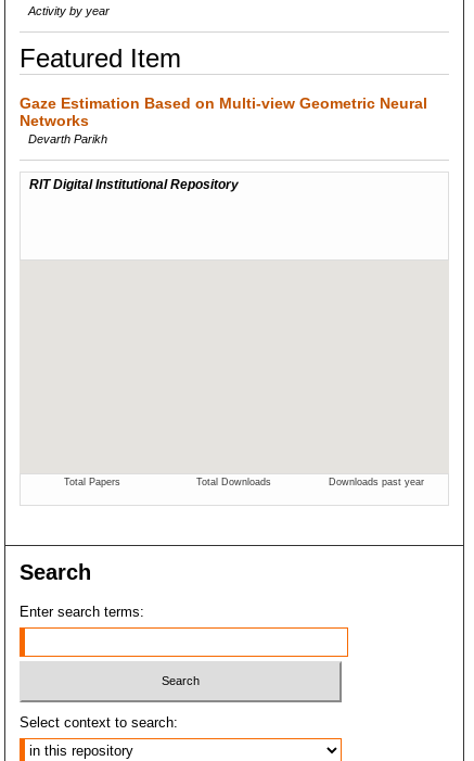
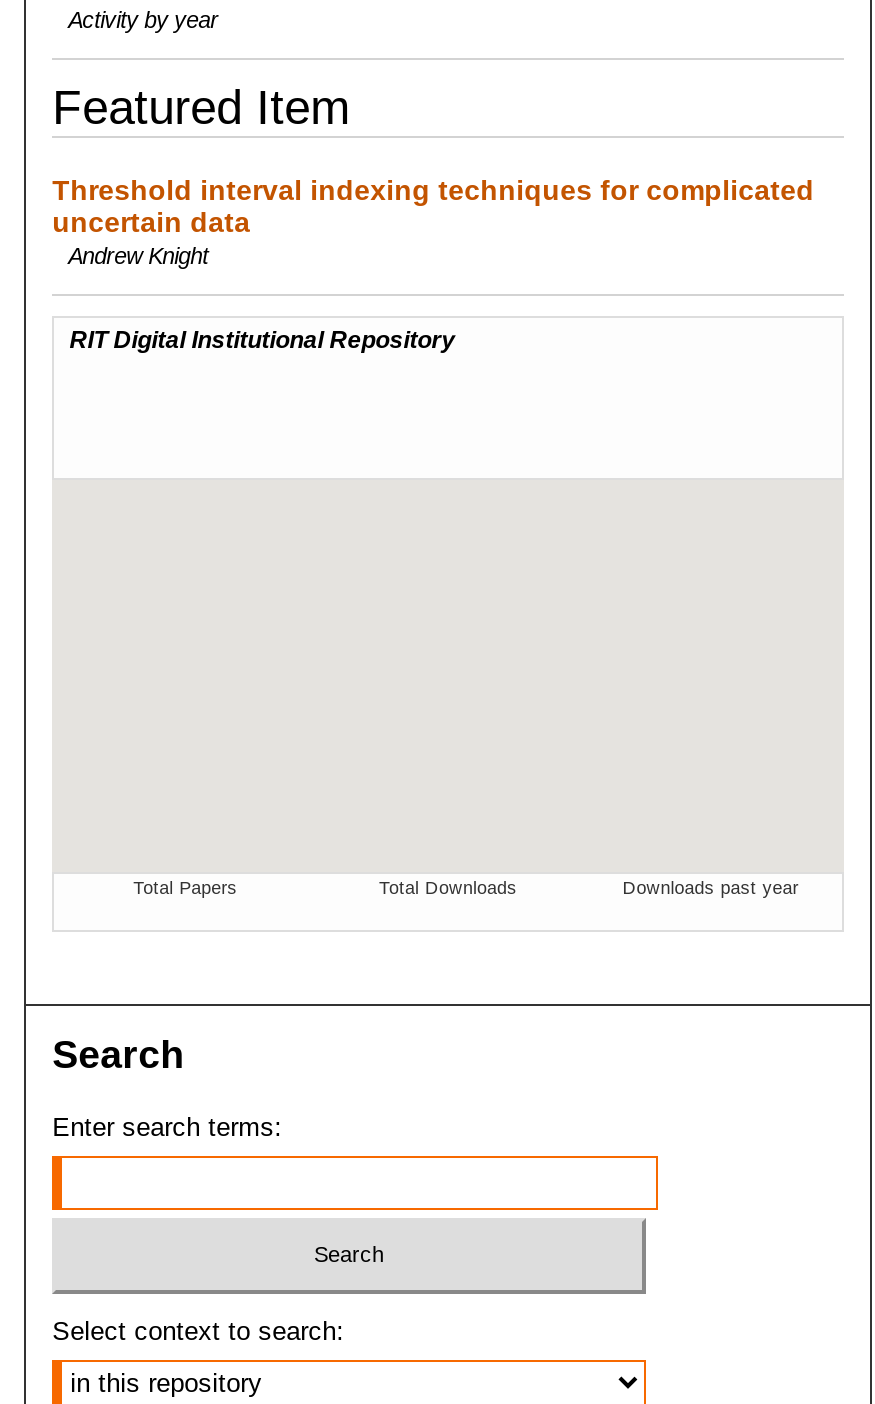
- Gaze Estimation Based on Multi-view Geometric Neural
- Networks
- Devarth Parikh
+ Threshold interval indexing techniques for complicated
+ uncertain data
+ Andrew Knight
